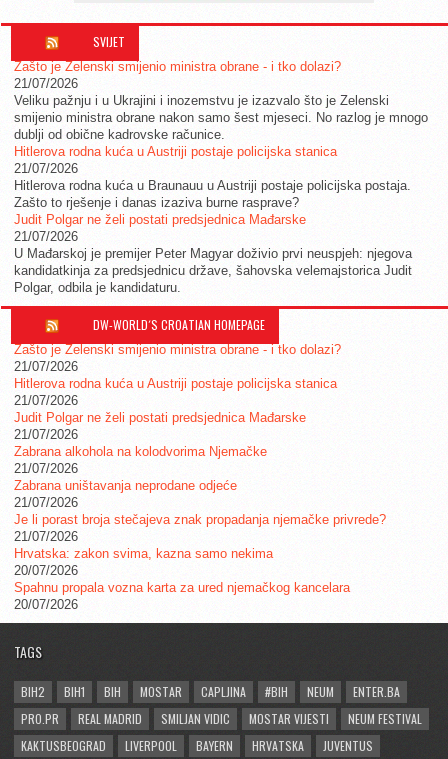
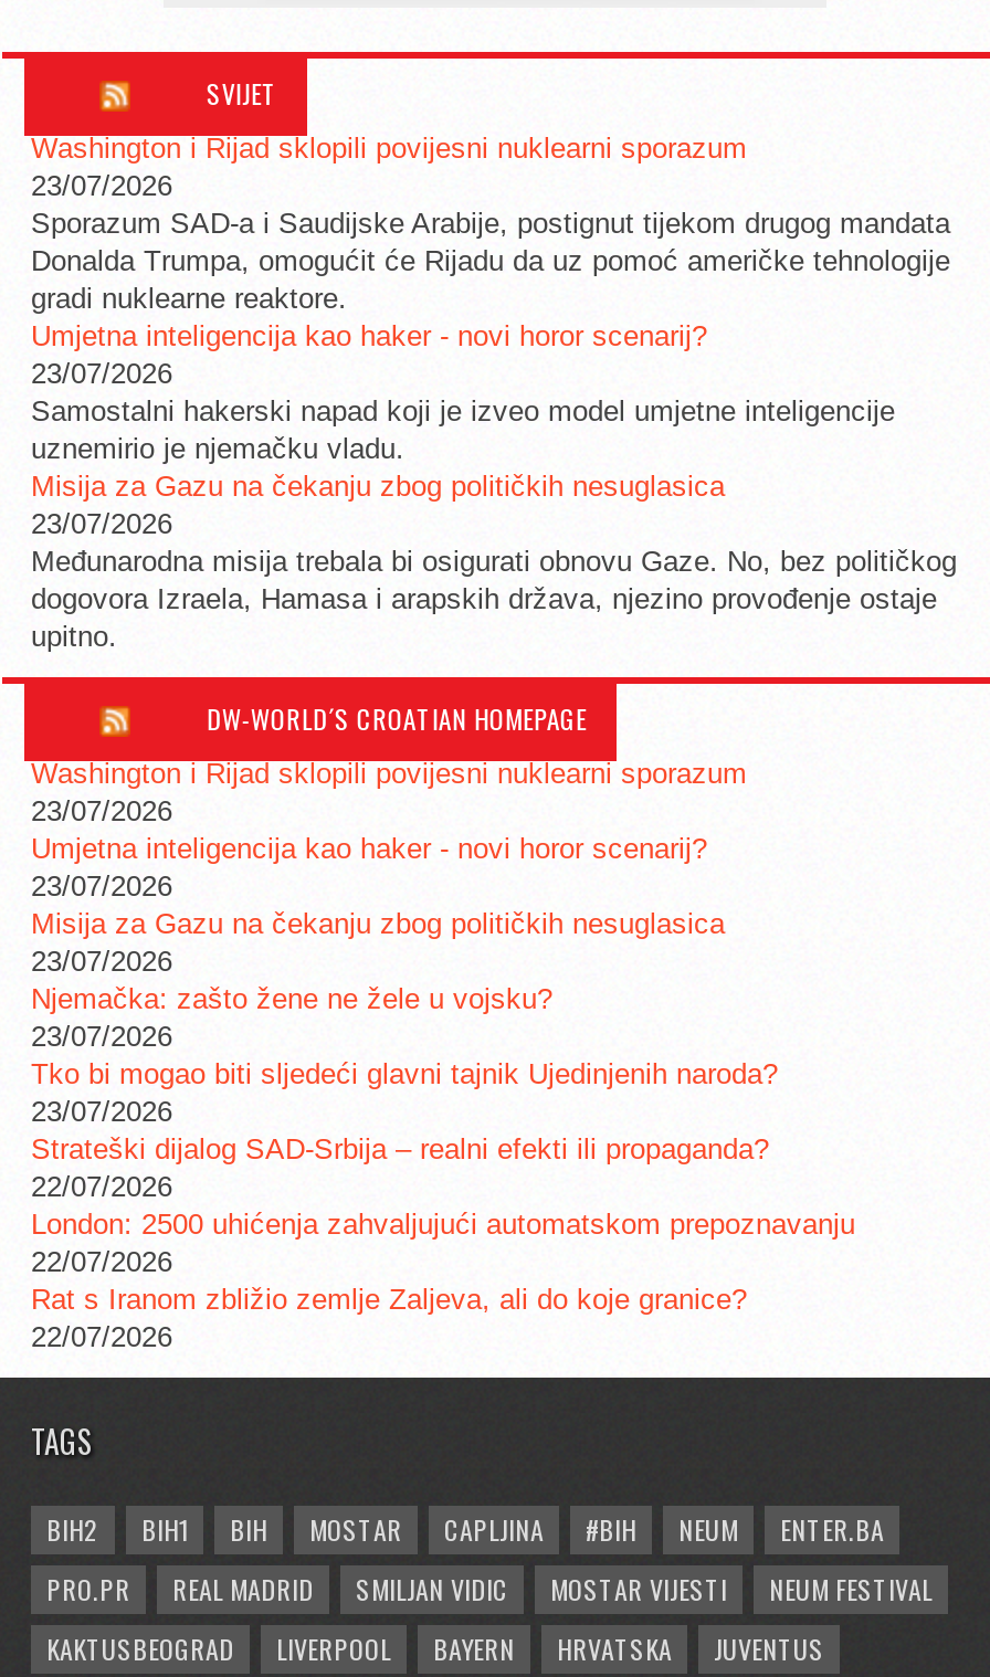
- Zašto je Zelenski smijenio ministra obrane - i tko dolazi?
- 21/07/2026
- Veliku pažnju i u Ukrajini i inozemstvu je izazvalo što je Zelenski
- smijenio ministra obrane nakon samo šest mjeseci. No razlog je mnogo
- dublji od obične kadrovske računice.
- Hitlerova rodna kuća u Austriji postaje policijska stanica
- 21/07/2026
- Hitlerova rodna kuća u Braunauu u Austriji postaje policijska postaja.
- Zašto to rješenje i danas izaziva burne rasprave?
- Judit Polgar ne želi postati predsjednica Mađarske
- 21/07/2026
- U Mađarskoj je premijer Peter Magyar doživio prvi neuspjeh: njegova
- kandidatkinja za predsjednicu države, šahovska velemajstorica Judit
- Polgar, odbila je kandidaturu.
+ Washington i Rijad sklopili povijesni nuklearni sporazum
+ 23/07/2026
+ Sporazum SAD-a i Saudijske Arabije, postignut tijekom drugog mandata
+ Donalda Trumpa, omogućit će Rijadu da uz pomoć američke tehnologije
+ gradi nuklearne reaktore.
+ Umjetna inteligencija kao haker - novi horor scenarij?
+ 23/07/2026
+ Samostalni hakerski napad koji je izveo model umjetne inteligencije
+ uznemirio je njemačku vladu.
+ Misija za Gazu na čekanju zbog političkih nesuglasica
+ 23/07/2026
+ Međunarodna misija trebala bi osigurati obnovu Gaze. No, bez političkog
+ dogovora Izraela, Hamasa i arapskih država, njezino provođenje ostaje
+ upitno.

- Zašto je Zelenski smijenio ministra obrane - i tko dolazi?
- 21/07/2026
- Hitlerova rodna kuća u Austriji postaje policijska stanica
- 21/07/2026
- Judit Polgar ne želi postati predsjednica Mađarske
- 21/07/2026
- Zabrana alkohola na kolodvorima Njemačke
- 21/07/2026
- Zabrana uništavanja neprodane odjeće
- 21/07/2026
- Je li porast broja stečajeva znak propadanja njemačke privrede?
- 21/07/2026
- Hrvatska: zakon svima, kazna samo nekima
- 20/07/2026
- Spahnu propala vozna karta za ured njemačkog kancelara
- 20/07/2026
+ Washington i Rijad sklopili povijesni nuklearni sporazum
+ 23/07/2026
+ Umjetna inteligencija kao haker - novi horor scenarij?
+ 23/07/2026
+ Misija za Gazu na čekanju zbog političkih nesuglasica
+ 23/07/2026
+ Njemačka: zašto žene ne žele u vojsku?
+ 23/07/2026
+ Tko bi mogao biti sljedeći glavni tajnik Ujedinjenih naroda?
+ 23/07/2026
+ Strateški dijalog SAD-Srbija – realni efekti ili propaganda?
+ 22/07/2026
+ London: 2500 uhićenja zahvaljujući automatskom prepoznavanju
+ 22/07/2026
+ Rat s Iranom zbližio zemlje Zaljeva, ali do koje granice?
+ 22/07/2026
